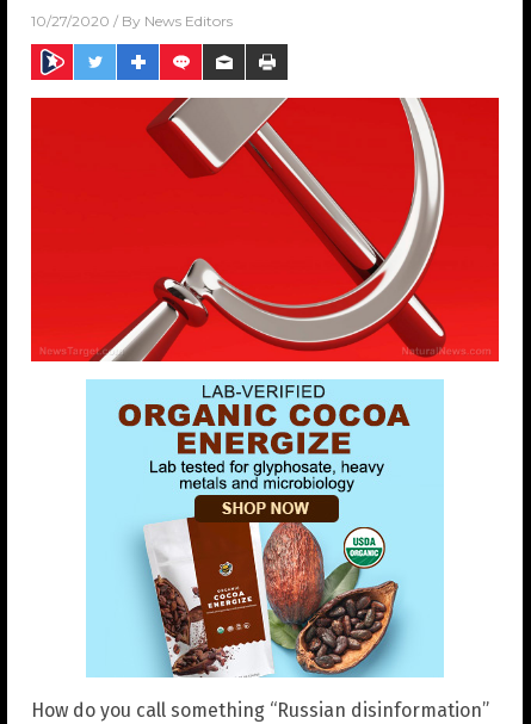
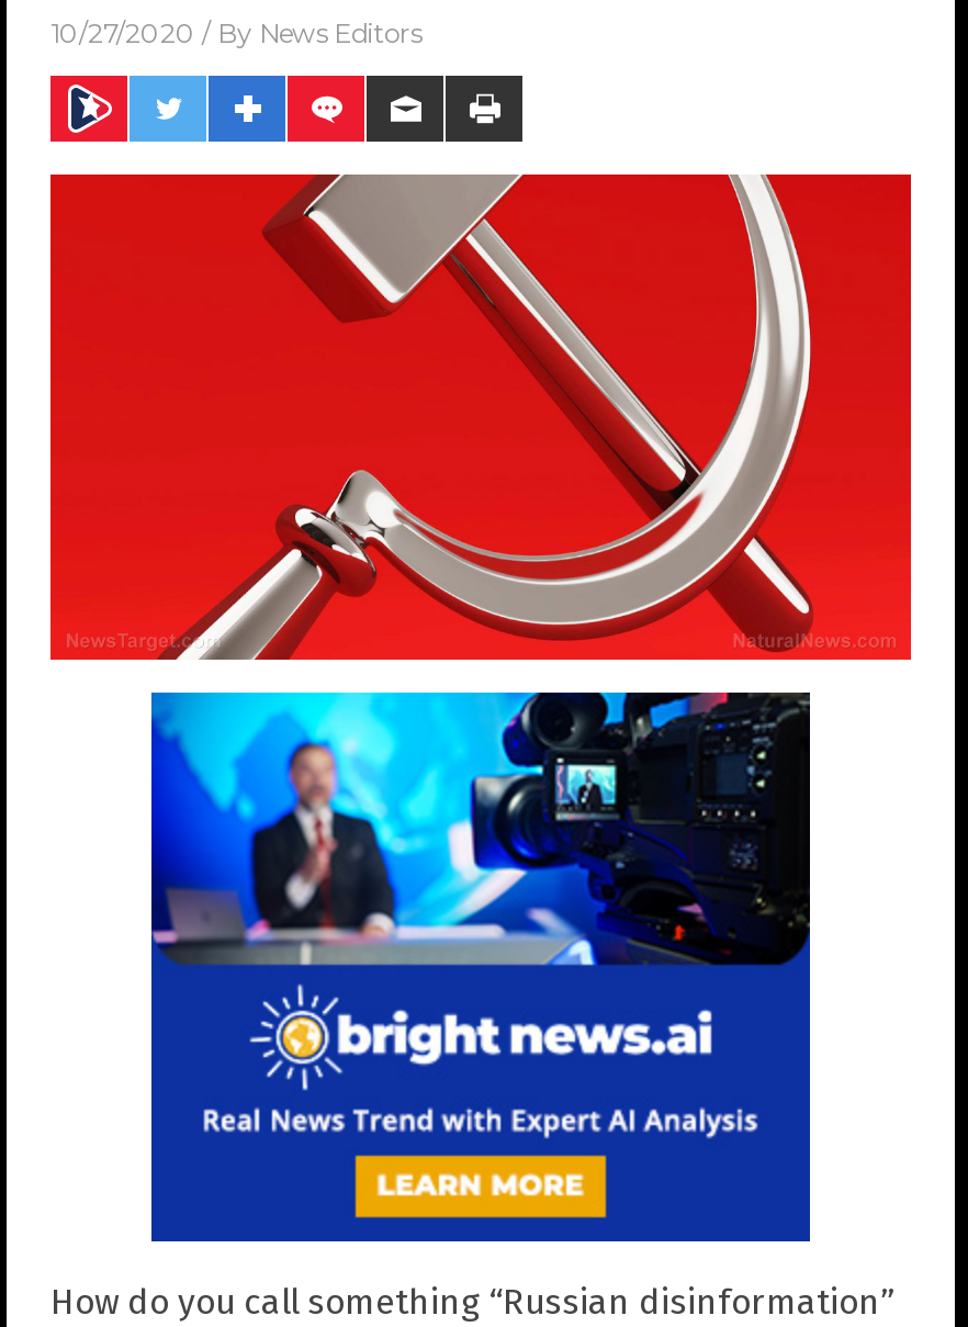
- [image]
+ [image]
